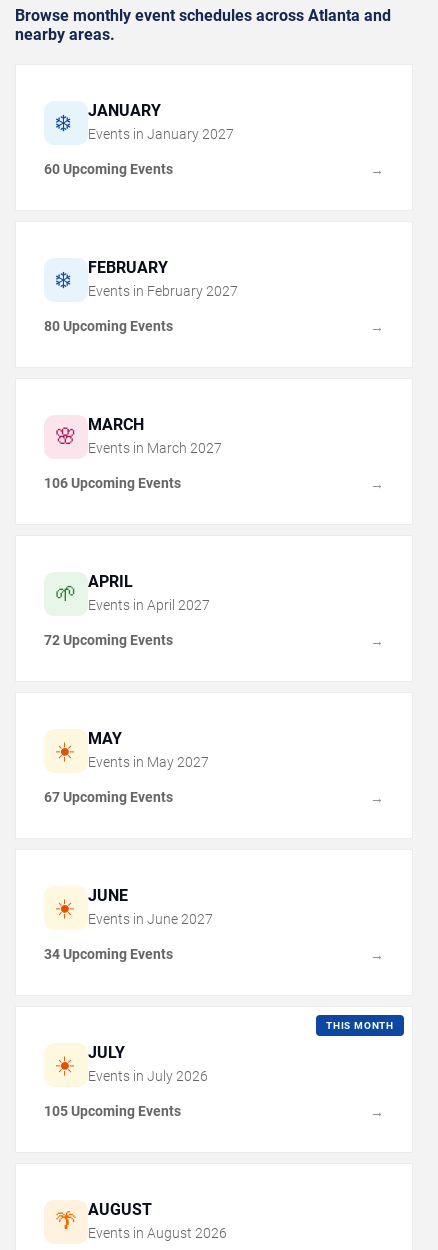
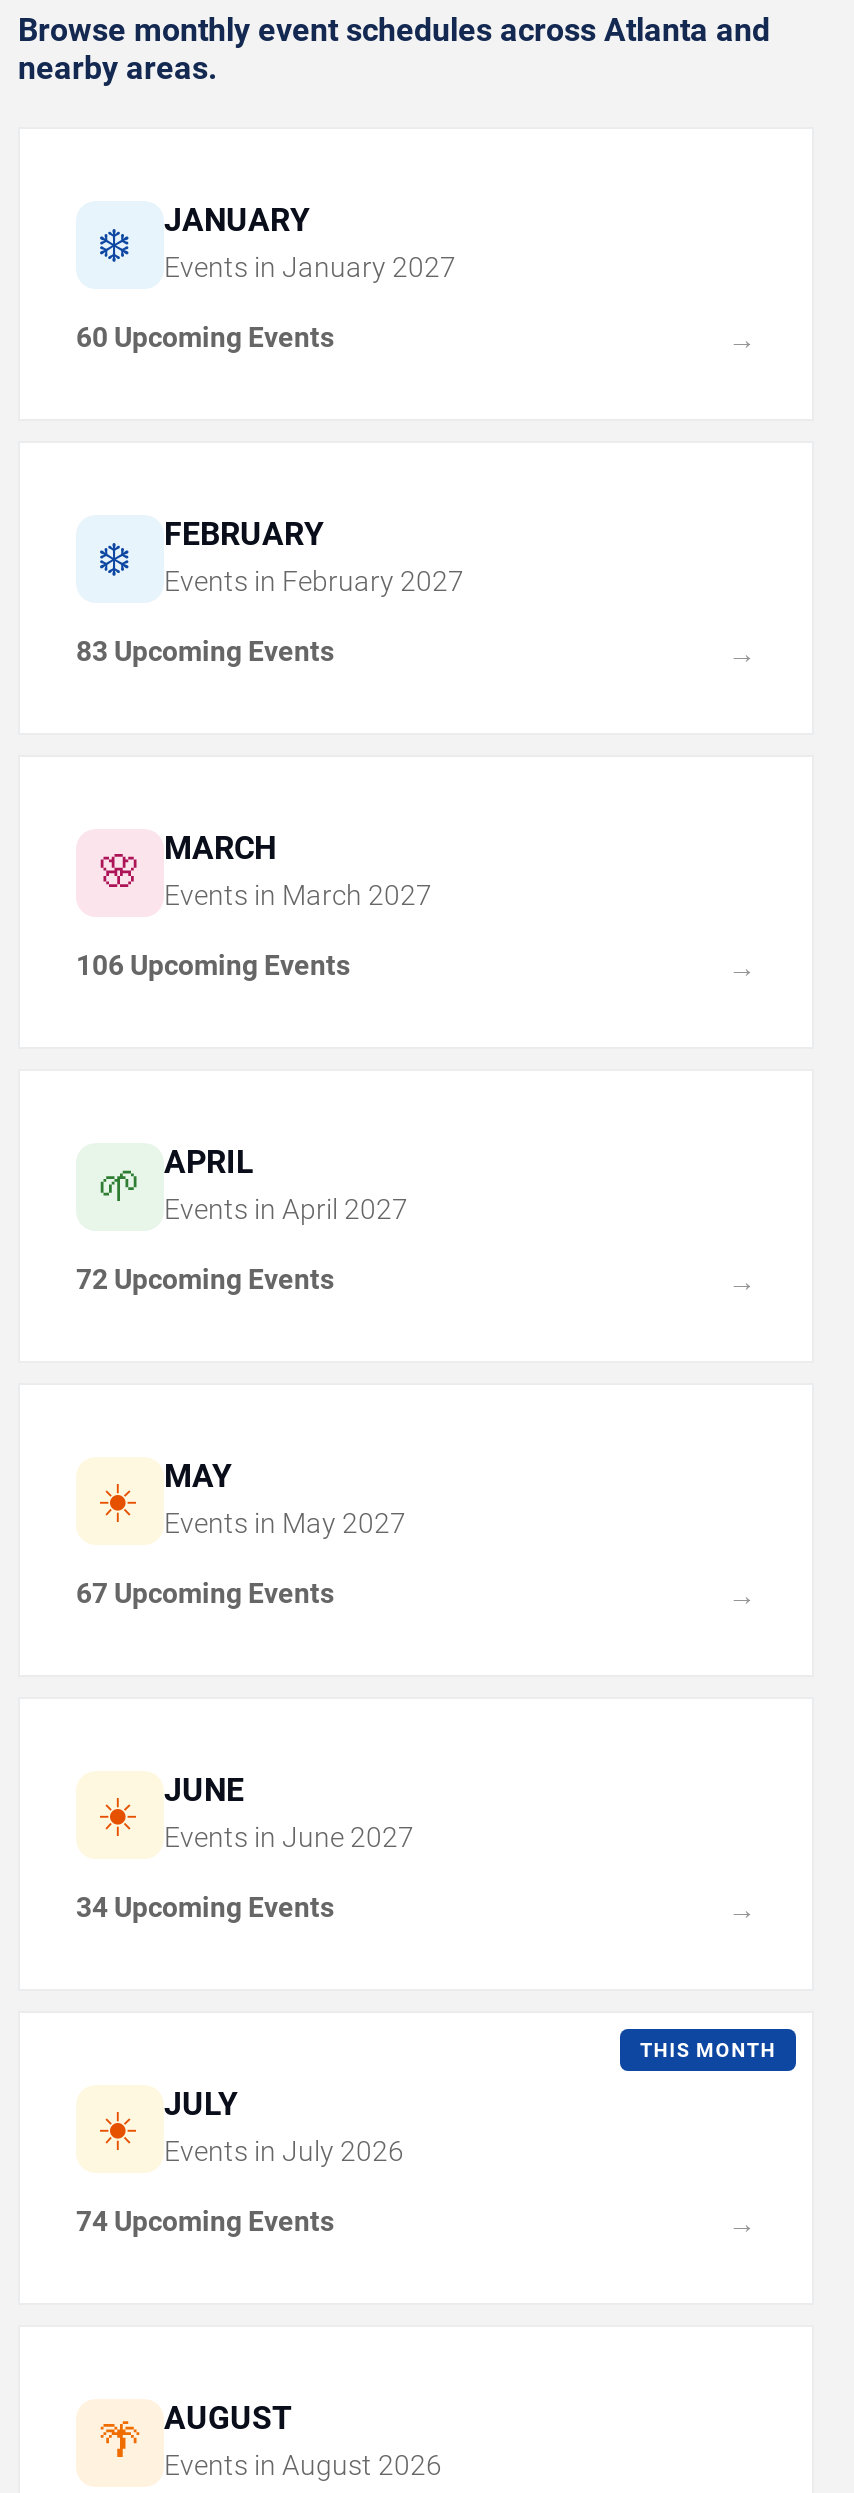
- 80 Upcoming Events
+ 83 Upcoming Events

- 105 Upcoming Events
+ 74 Upcoming Events
